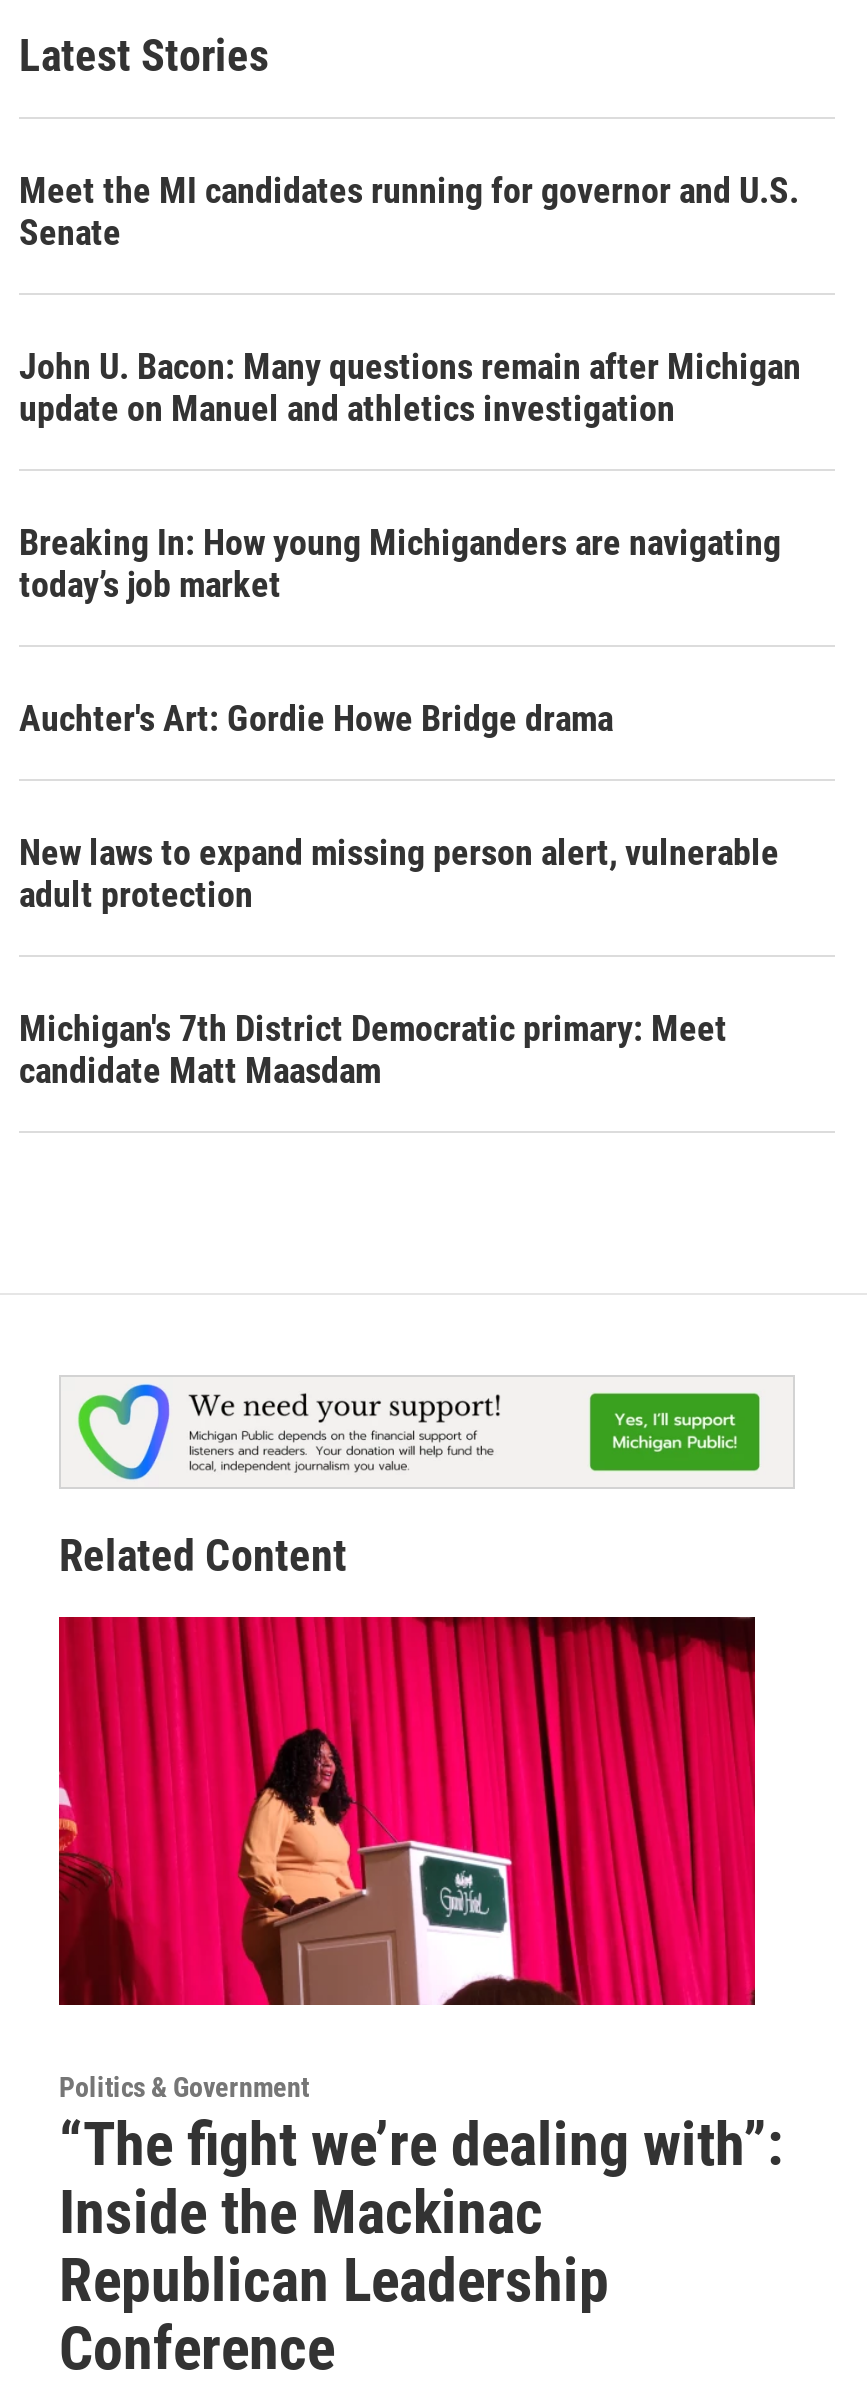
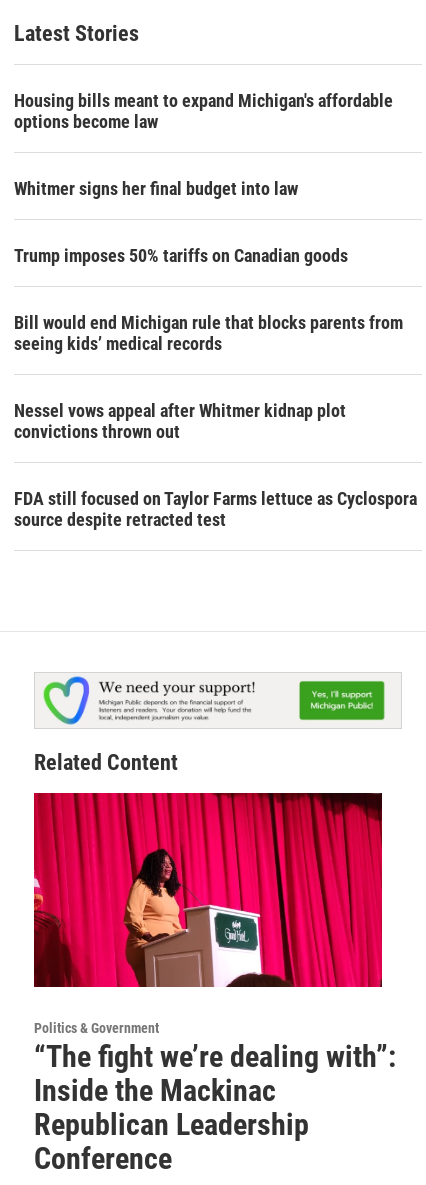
- Meet the MI candidates running for governor and U.S.
- Senate
+ Housing bills meant to expand Michigan's affordable
+ options become law

- John U. Bacon: Many questions remain after Michigan
- update on Manuel and athletics investigation
+ Whitmer signs her final budget into law

- Breaking In: How young Michiganders are navigating
- today’s job market
+ Trump imposes 50% tariffs on Canadian goods

- Auchter's Art: Gordie Howe Bridge drama
+ Bill would end Michigan rule that blocks parents from
+ seeing kids’ medical records

- New laws to expand missing person alert, vulnerable
- adult protection
+ Nessel vows appeal after Whitmer kidnap plot
+ convictions thrown out

- Michigan's 7th District Democratic primary: Meet
- candidate Matt Maasdam
+ FDA still focused on Taylor Farms lettuce as Cyclospora
+ source despite retracted test
